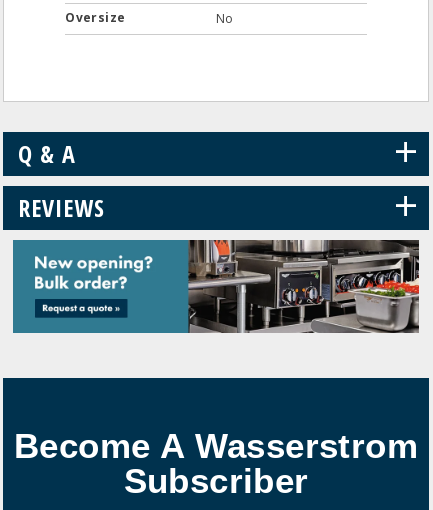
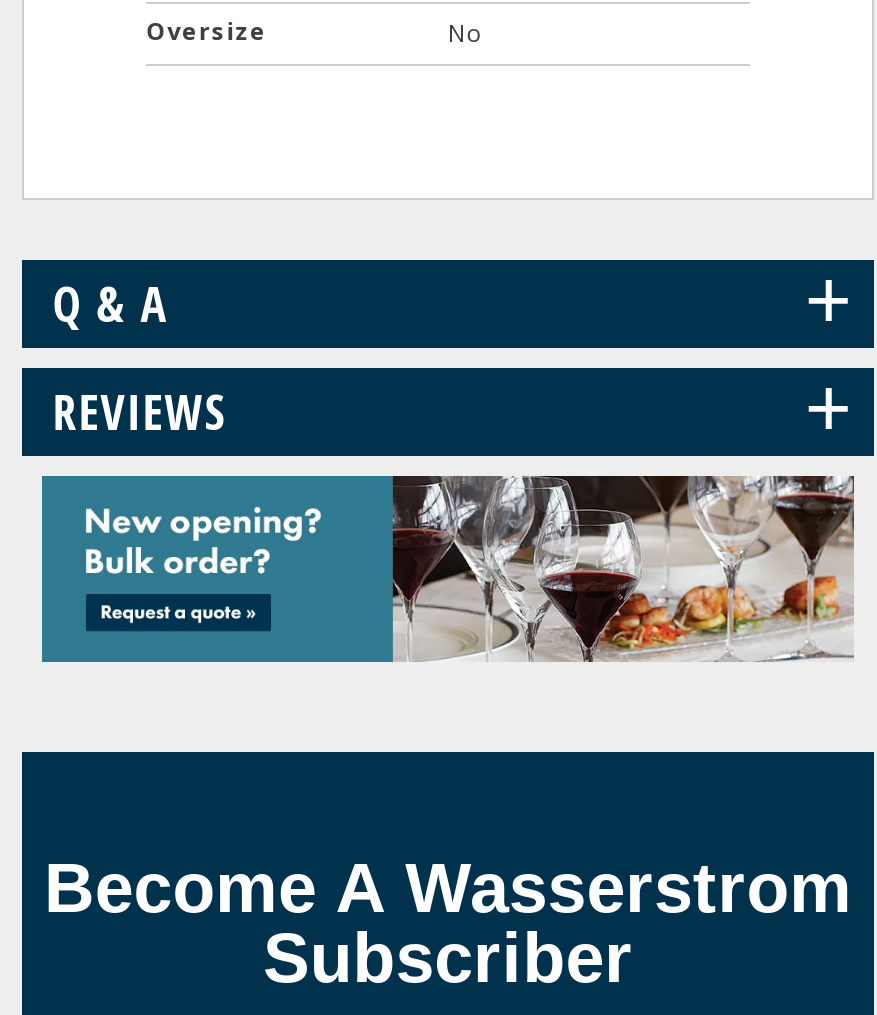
- [image]
+ [image]
